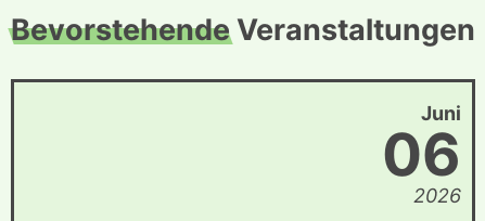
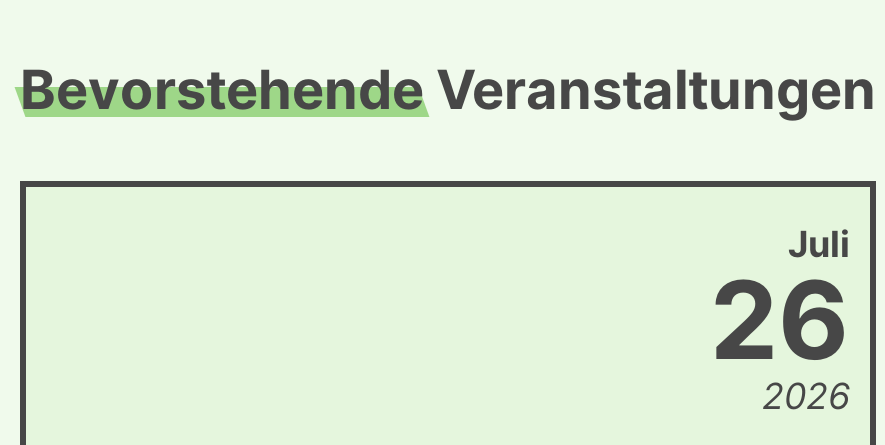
- Juni
- 06
+ Juli
+ 26
